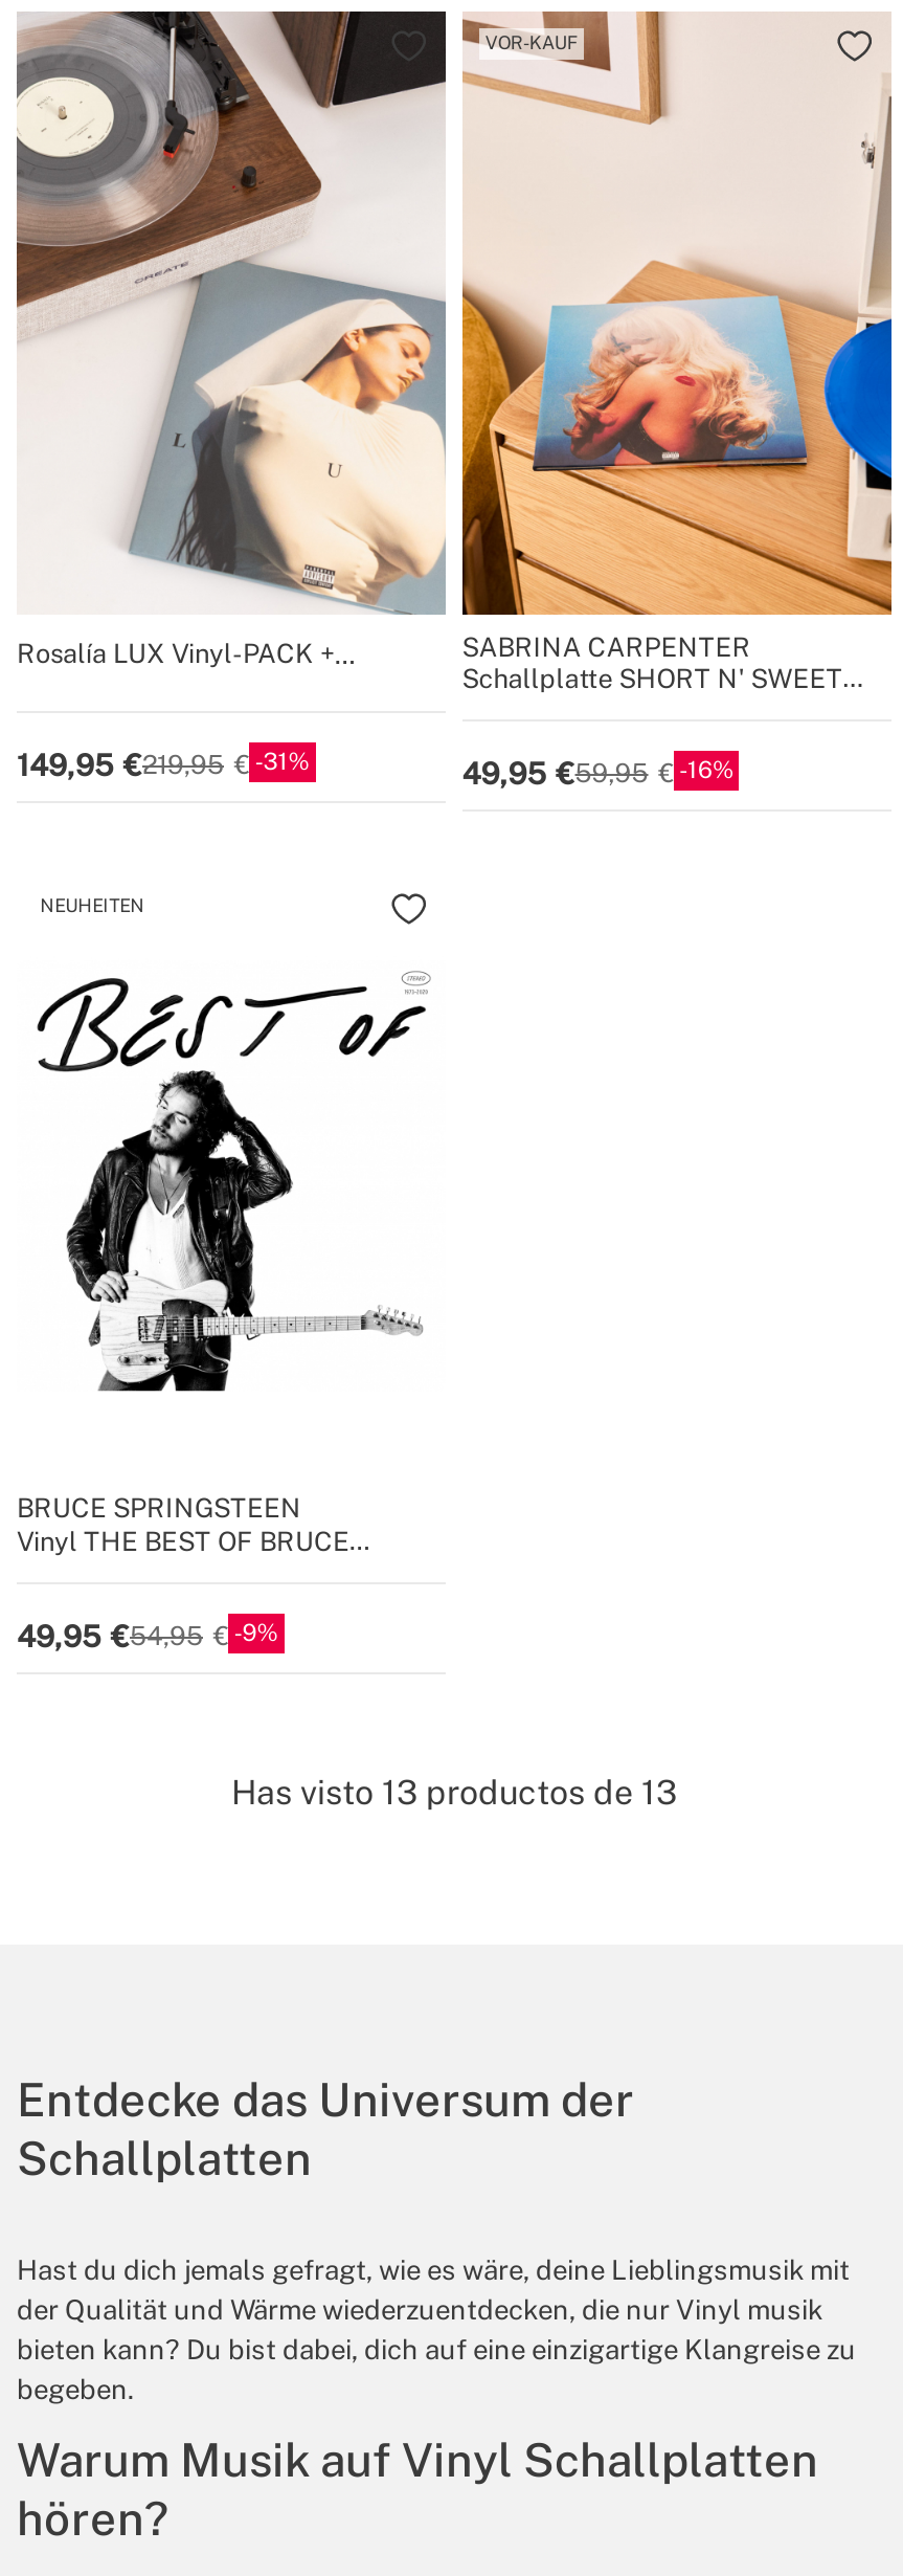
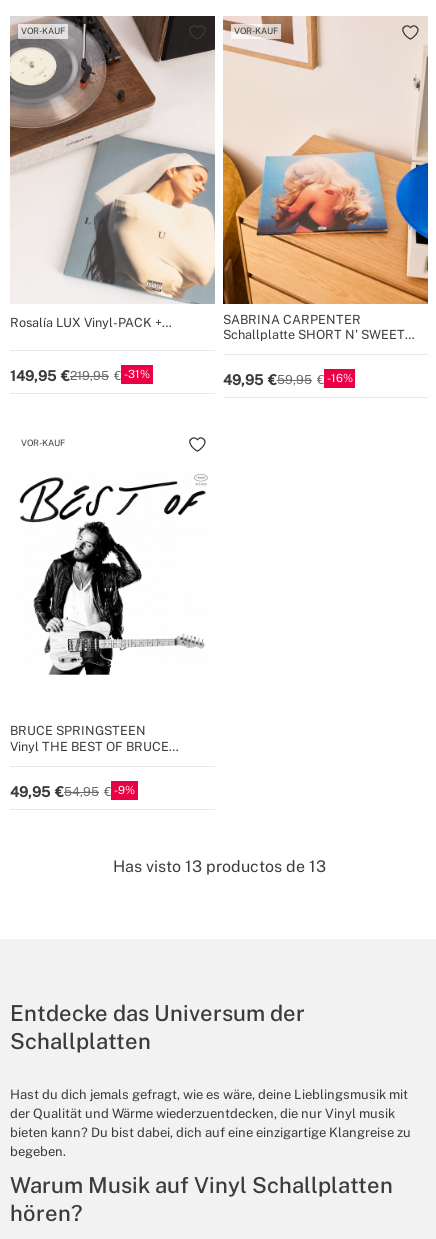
+ VOR-KAUF

- NEUHEITEN
+ VOR-KAUF
